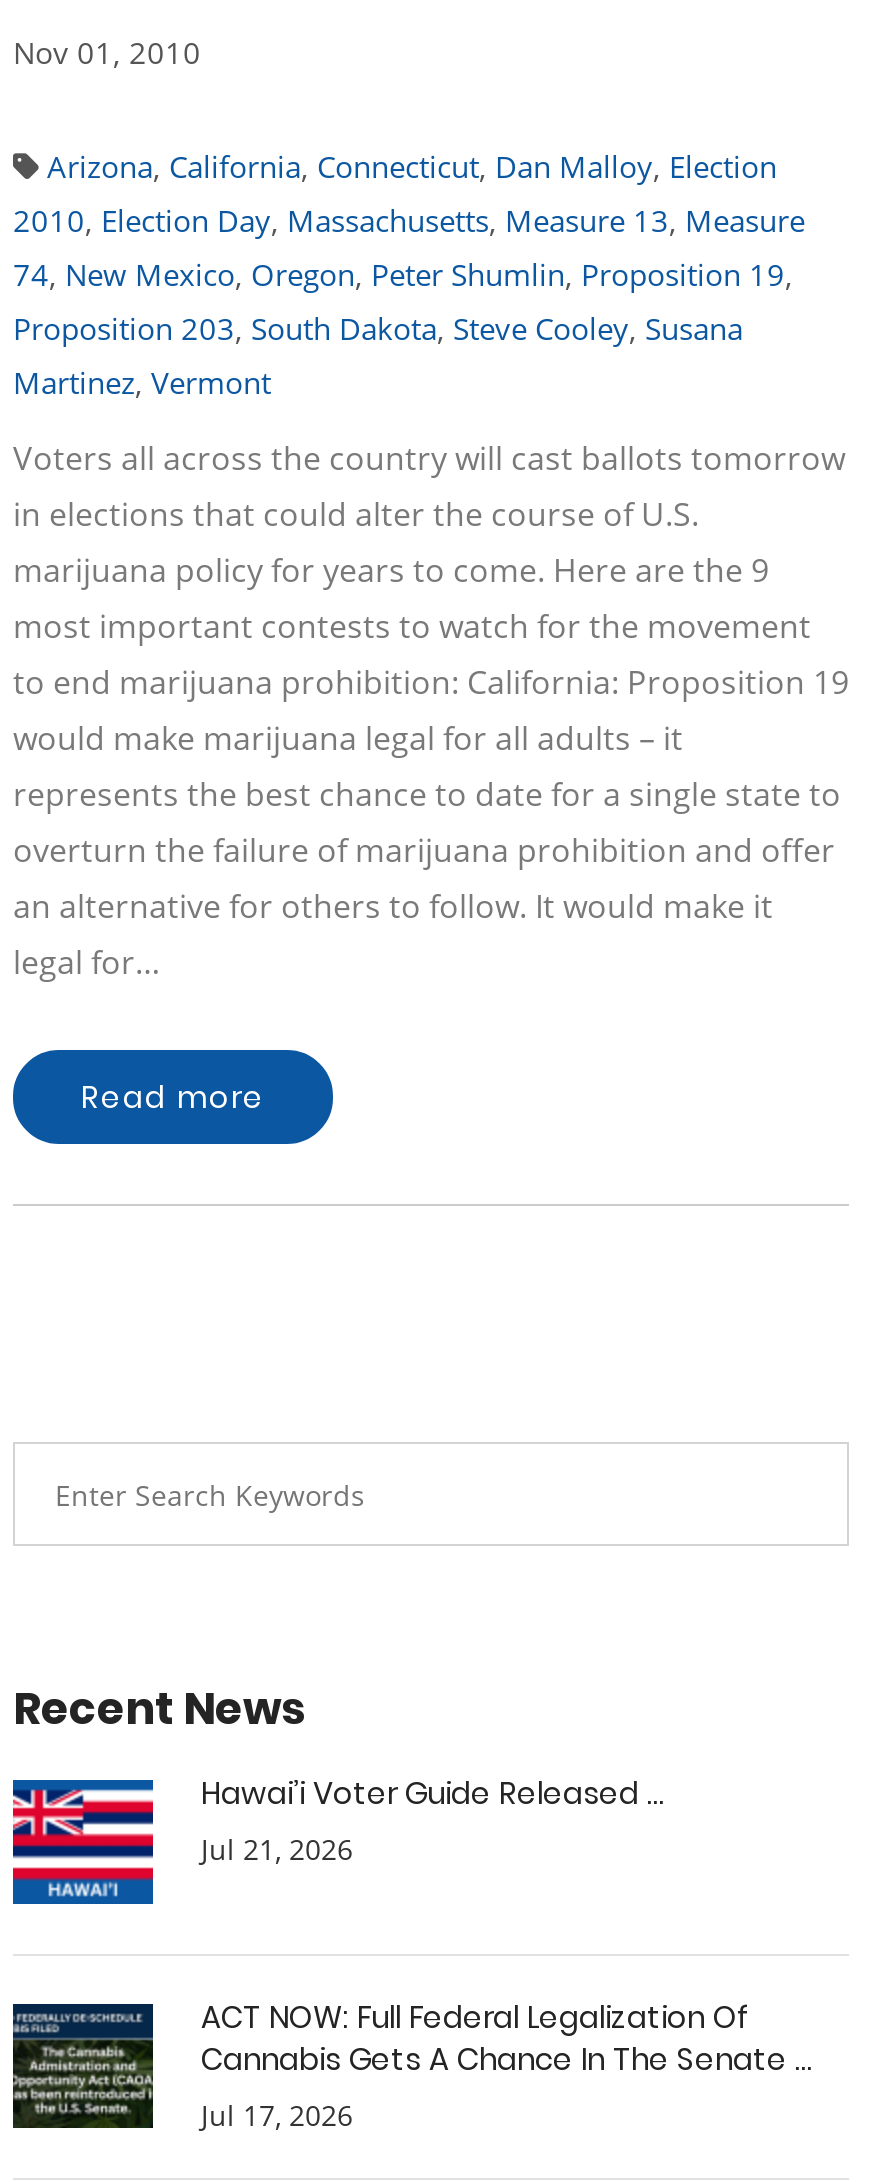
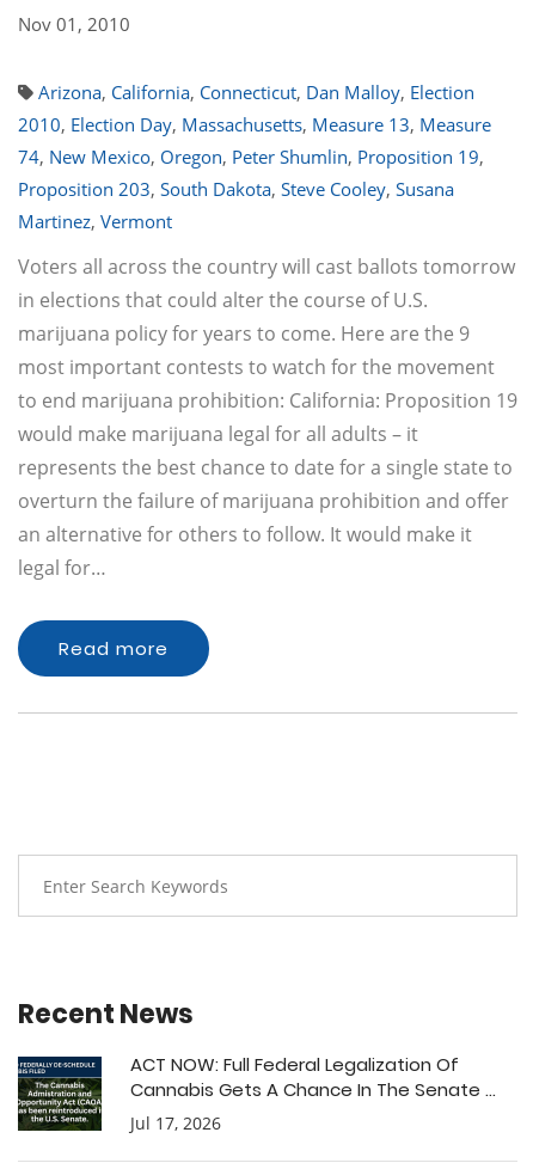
- [image]
- Hawai’i Voter Guide Released ...
- Jul 21, 2026
